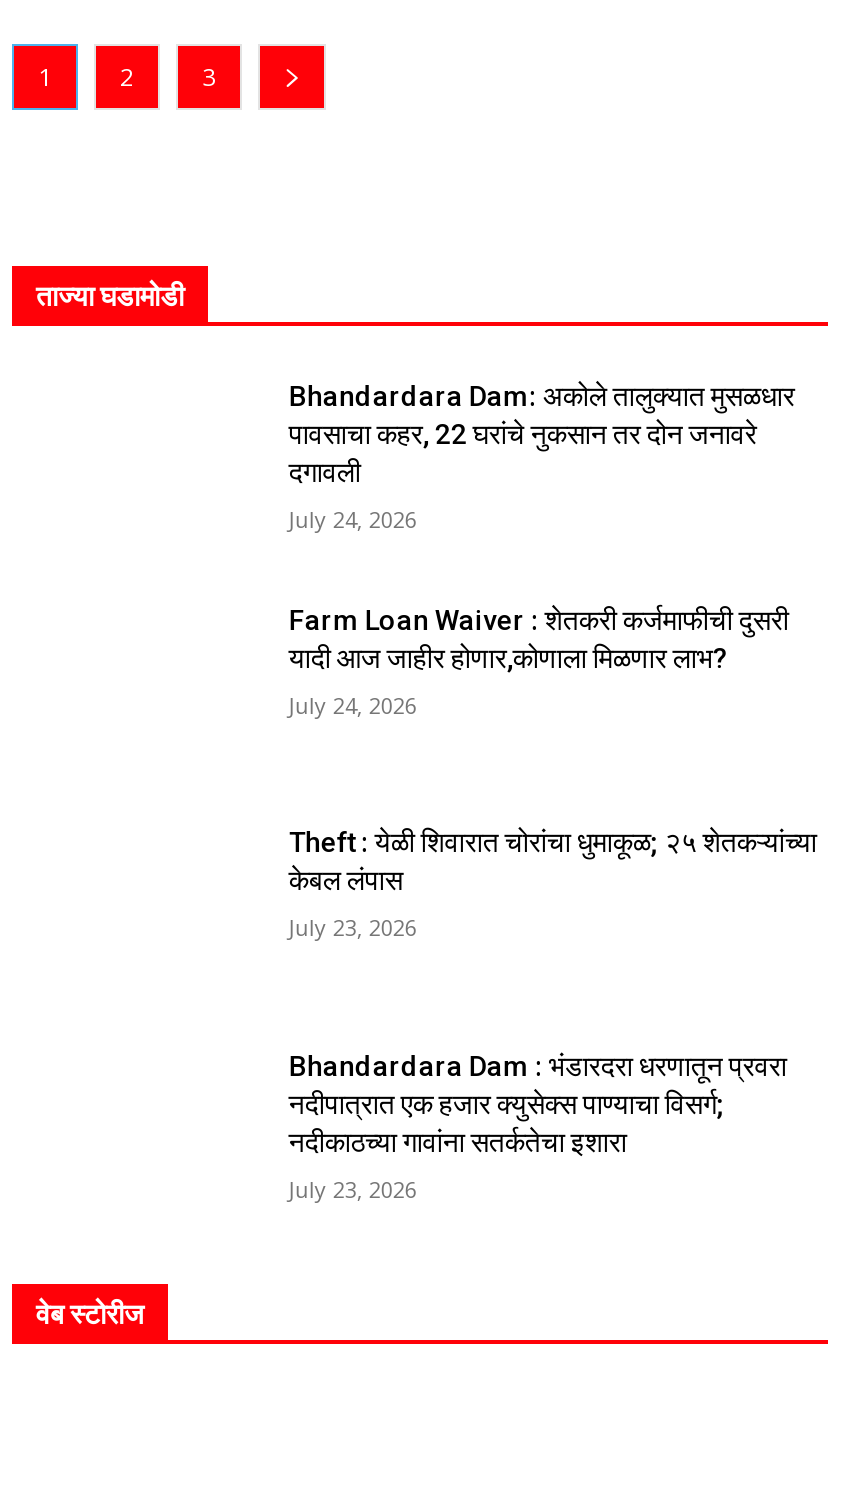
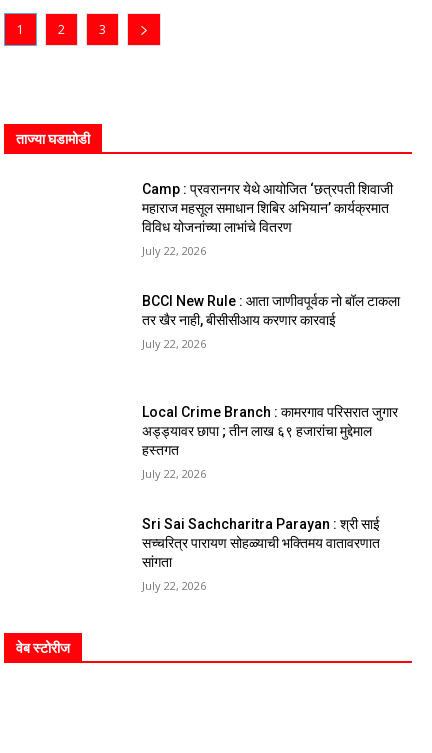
- Bhandardara Dam: अकोले तालुक्यात मुसळधार
- पावसाचा कहर, 22 घरांचे नुकसान तर दोन जनावरे
- दगावली
+ Camp : प्रवरानगर येथे आयोजित ‘छत्रपती शिवाजी
+ महाराज महसूल समाधान शिबिर अभियान’ कार्यक्रमात
+ विविध योजनांच्या लाभांचे वितरण

- July 24, 2026
+ July 22, 2026

- Farm Loan Waiver : शेतकरी कर्जमाफीची दुसरी
- यादी आज जाहीर होणार,कोणाला मिळणार लाभ?
+ BCCI New Rule : आता जाणीवपूर्वक नो बॉल टाकला
+ तर खैर नाही, बीसीसीआय करणार कारवाई

- July 24, 2026
+ July 22, 2026

- Theft : येळी शिवारात चोरांचा धुमाकूळ; २५ शेतकऱ्यांच्या
- केबल लंपास
+ Local Crime Branch : कामरगाव परिसरात जुगार
+ अड्ड्यावर छापा ; तीन लाख ६९ हजारांचा मुद्देमाल
+ हस्तगत

- July 23, 2026
+ July 22, 2026

- Bhandardara Dam : भंडारदरा धरणातून प्रवरा
- नदीपात्रात एक हजार क्युसेक्स पाण्याचा विसर्ग;
- नदीकाठच्या गावांना सतर्कतेचा इशारा
+ Sri Sai Sachcharitra Parayan : श्री साई
+ सच्चरित्र पारायण सोहळ्याची भक्तिमय वातावरणात
+ सांगता

- July 23, 2026
+ July 22, 2026
